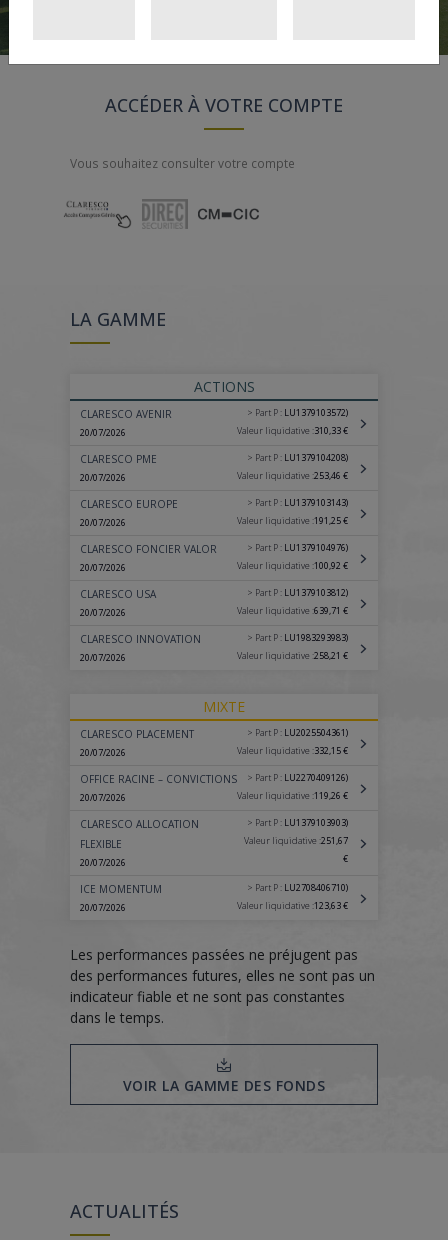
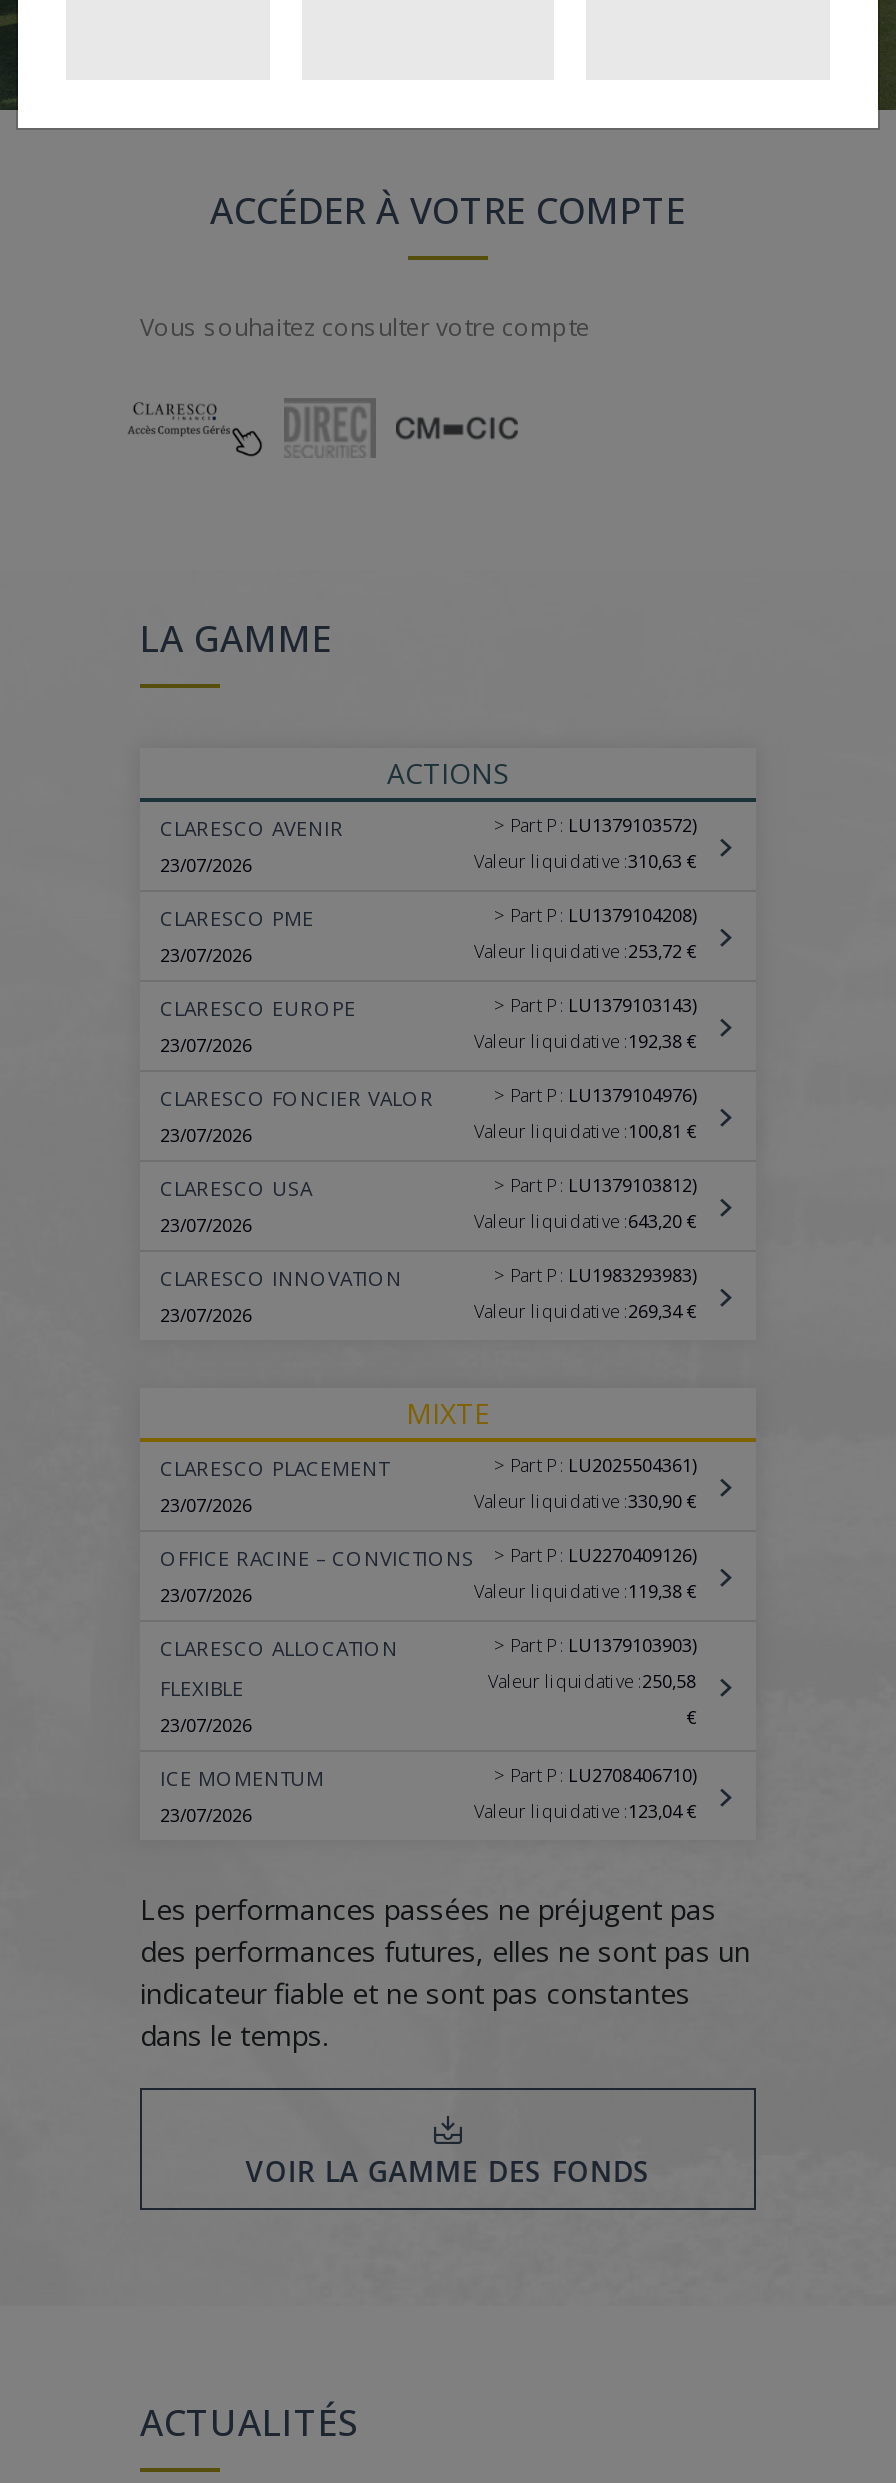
- 20/07/2026
+ 23/07/2026

- Valeur liquidative : 310,33 €
+ Valeur liquidative : 310,63 €

- 20/07/2026
+ 23/07/2026

- Valeur liquidative : 253,46 €
+ Valeur liquidative : 253,72 €

- 20/07/2026
+ 23/07/2026

- Valeur liquidative : 191,25 €
+ Valeur liquidative : 192,38 €

- 20/07/2026
+ 23/07/2026

- Valeur liquidative : 100,92 €
+ Valeur liquidative : 100,81 €

- 20/07/2026
+ 23/07/2026

- Valeur liquidative : 639,71 €
+ Valeur liquidative : 643,20 €

- 20/07/2026
+ 23/07/2026

- Valeur liquidative : 258,21 €
+ Valeur liquidative : 269,34 €

- 20/07/2026
+ 23/07/2026

- Valeur liquidative : 332,15 €
+ Valeur liquidative : 330,90 €

- 20/07/2026
+ 23/07/2026

- Valeur liquidative : 119,26 €
+ Valeur liquidative : 119,38 €

- Valeur liquidative : 251,67
+ Valeur liquidative : 250,58

- 20/07/2026
+ 23/07/2026

- 20/07/2026
+ 23/07/2026

- Valeur liquidative : 123,63 €
+ Valeur liquidative : 123,04 €
